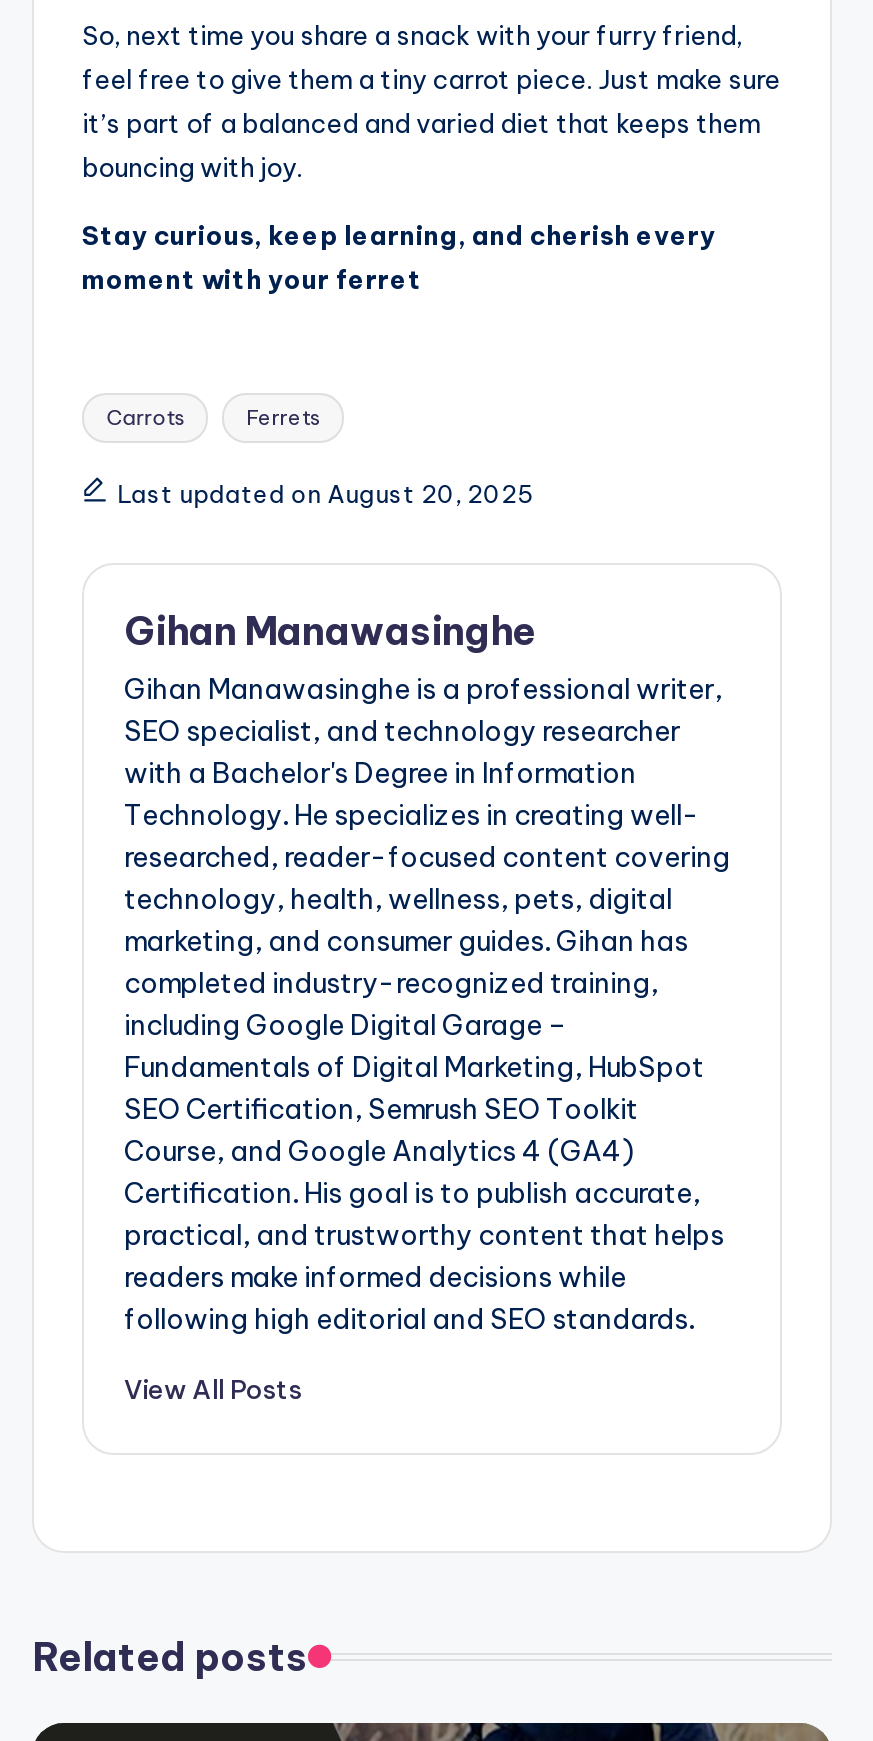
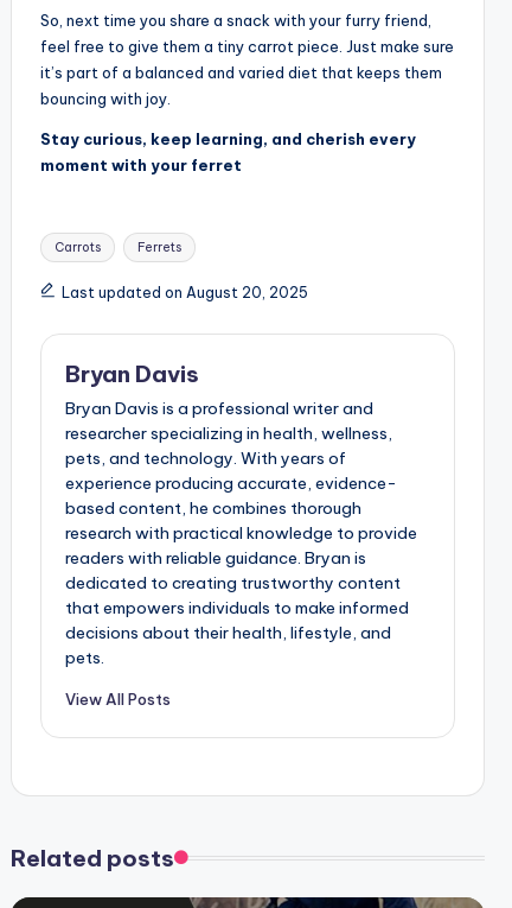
- Gihan Manawasinghe
- Gihan Manawasinghe is a professional writer,
- SEO specialist, and technology researcher
- with a Bachelor's Degree in Information
- Technology. He specializes in creating well-
- researched, reader-focused content covering
- technology, health, wellness, pets, digital
- marketing, and consumer guides. Gihan has
- completed industry-recognized training,
- including Google Digital Garage –
- Fundamentals of Digital Marketing, HubSpot
- SEO Certification, Semrush SEO Toolkit
- Course, and Google Analytics 4 (GA4)
- Certification. His goal is to publish accurate,
- practical, and trustworthy content that helps
- readers make informed decisions while
- following high editorial and SEO standards.
+ Bryan Davis
+ Bryan Davis is a professional writer and
+ researcher specializing in health, wellness,
+ pets, and technology. With years of
+ experience producing accurate, evidence-
+ based content, he combines thorough
+ research with practical knowledge to provide
+ readers with reliable guidance. Bryan is
+ dedicated to creating trustworthy content
+ that empowers individuals to make informed
+ decisions about their health, lifestyle, and
+ pets.
